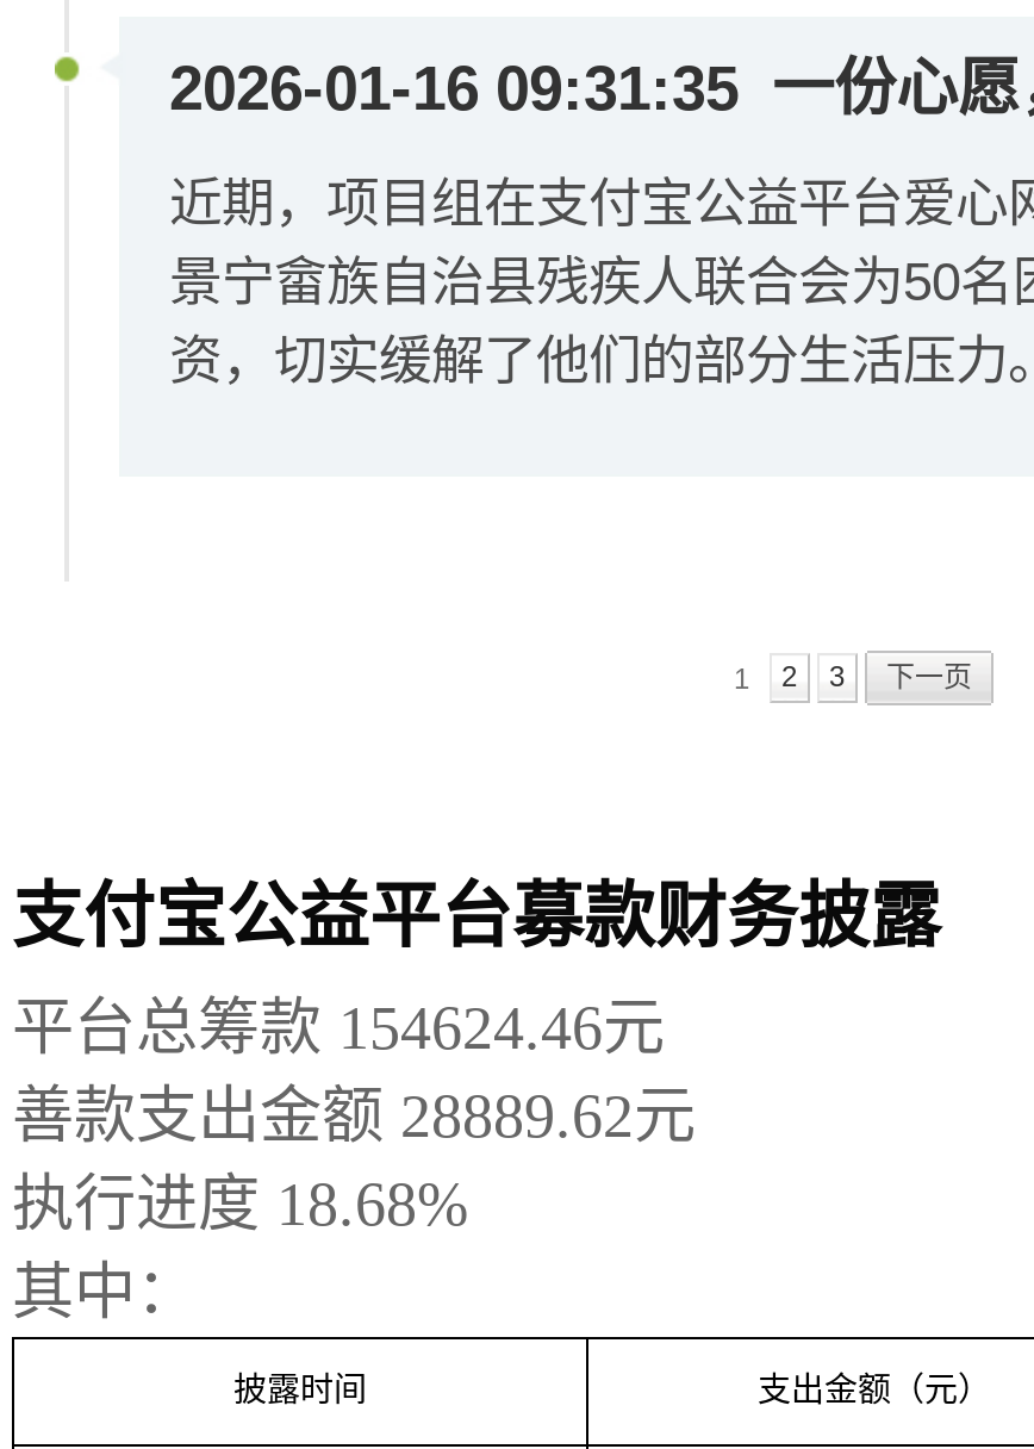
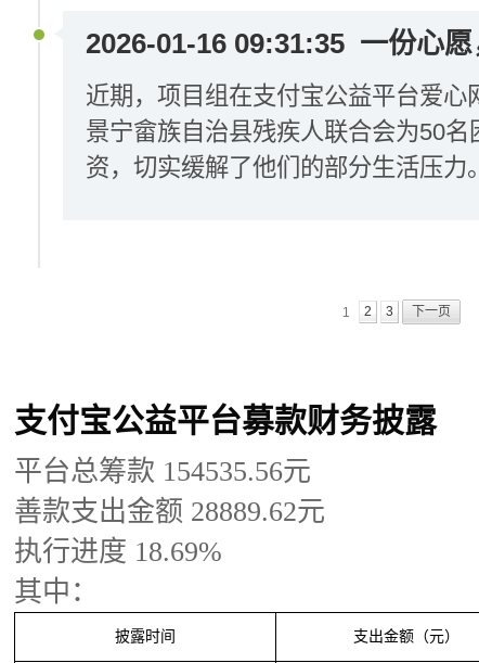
- 平台总筹款154624.46元
+ 平台总筹款154535.56元

- 执行进度18.68%
+ 执行进度18.69%
